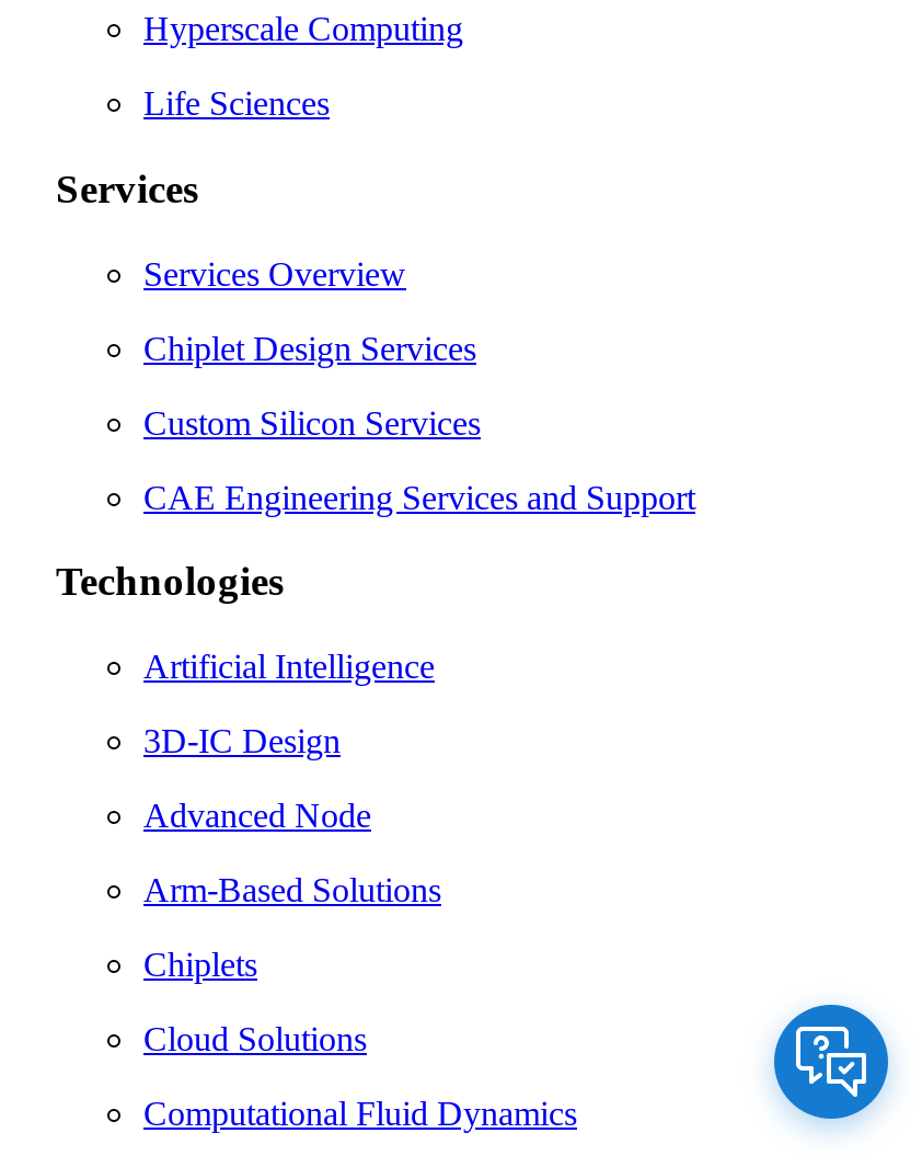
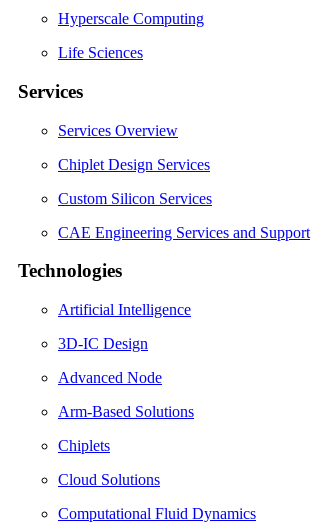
- [image]
